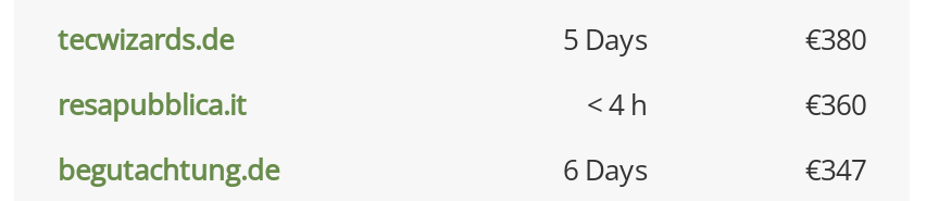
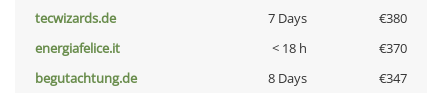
- 5 Days
+ 7 Days

- resapubblica.it
- < 4 h
- €360
+ energiafelice.it
+ < 18 h
+ €370

- 6 Days
+ 8 Days
